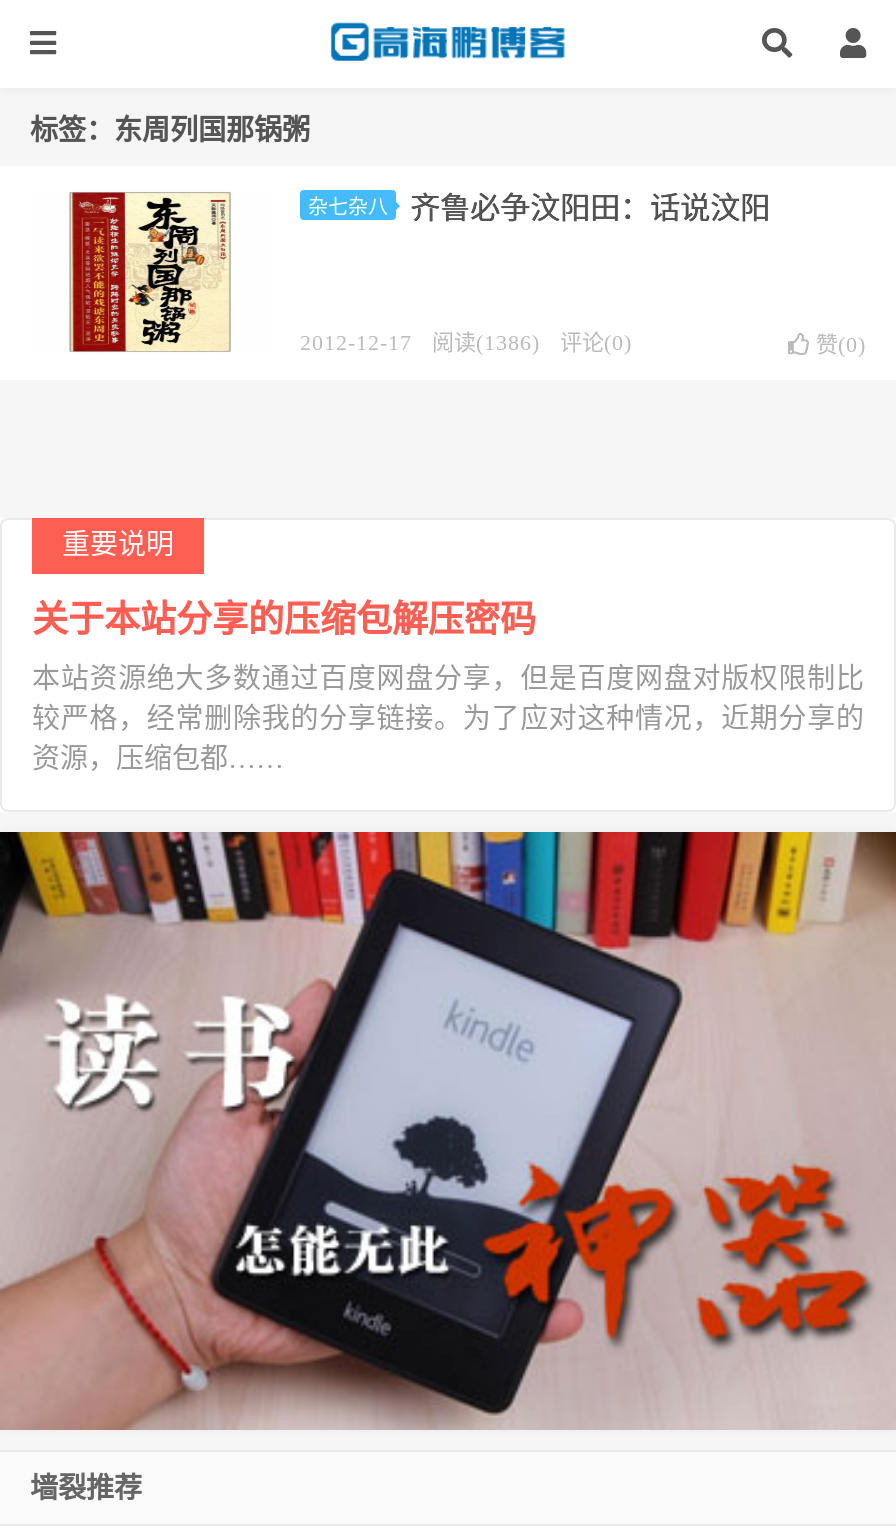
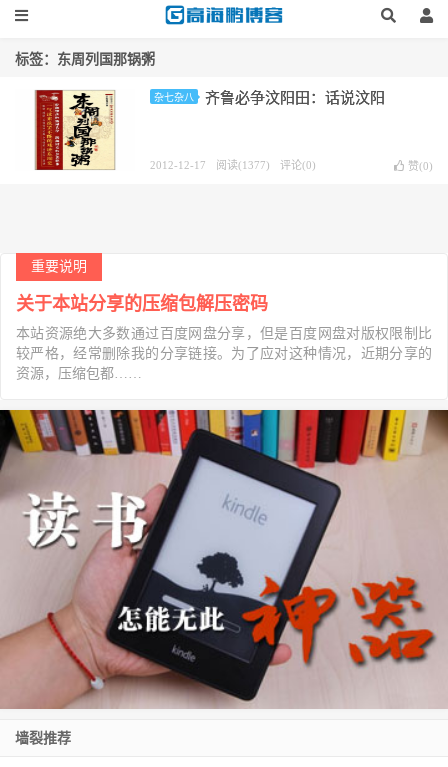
- 2012-12-17 阅读(1386) 评论(0)
+ 2012-12-17 阅读(1377) 评论(0)
